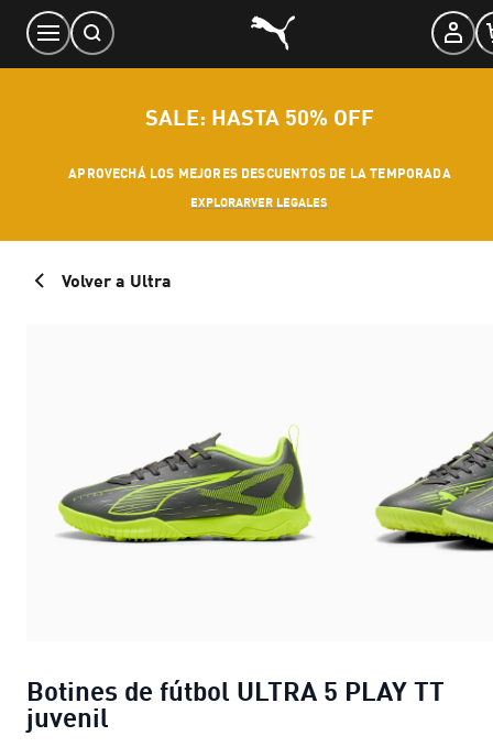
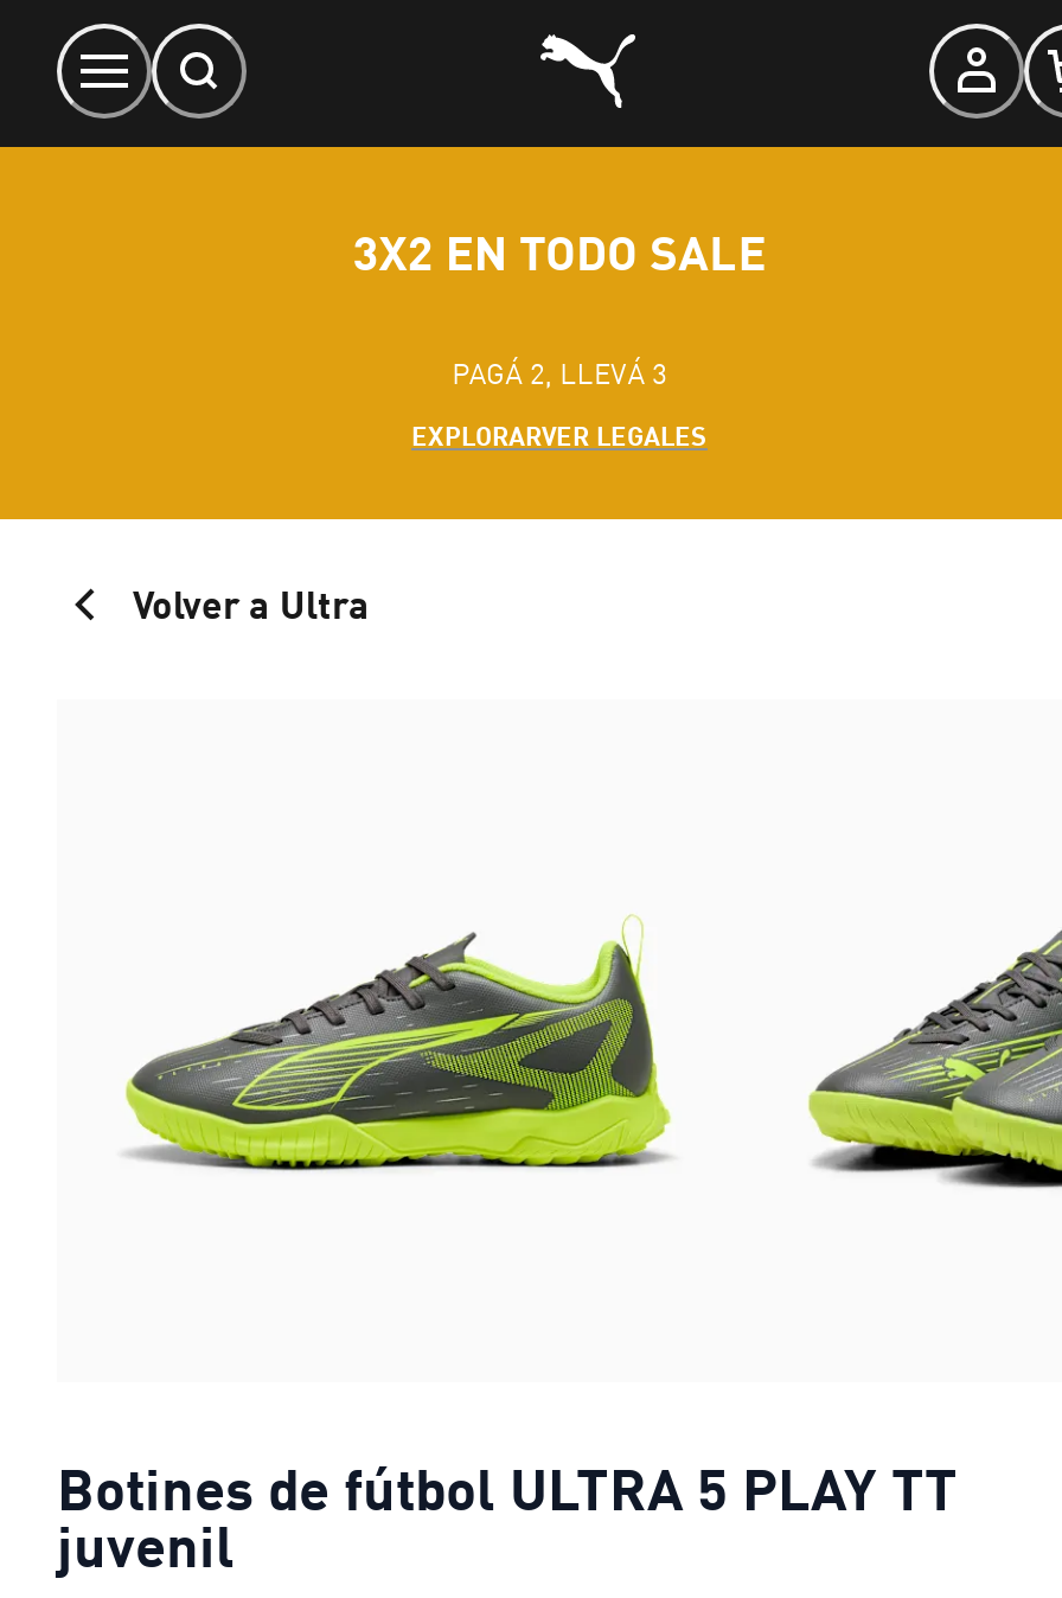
- SALE: HASTA 50% OFF
+ 3X2 EN TODO SALE

- APROVECHÁ LOS MEJORES DESCUENTOS DE LA TEMPORADA
+ PAGÁ 2, LLEVÁ 3
